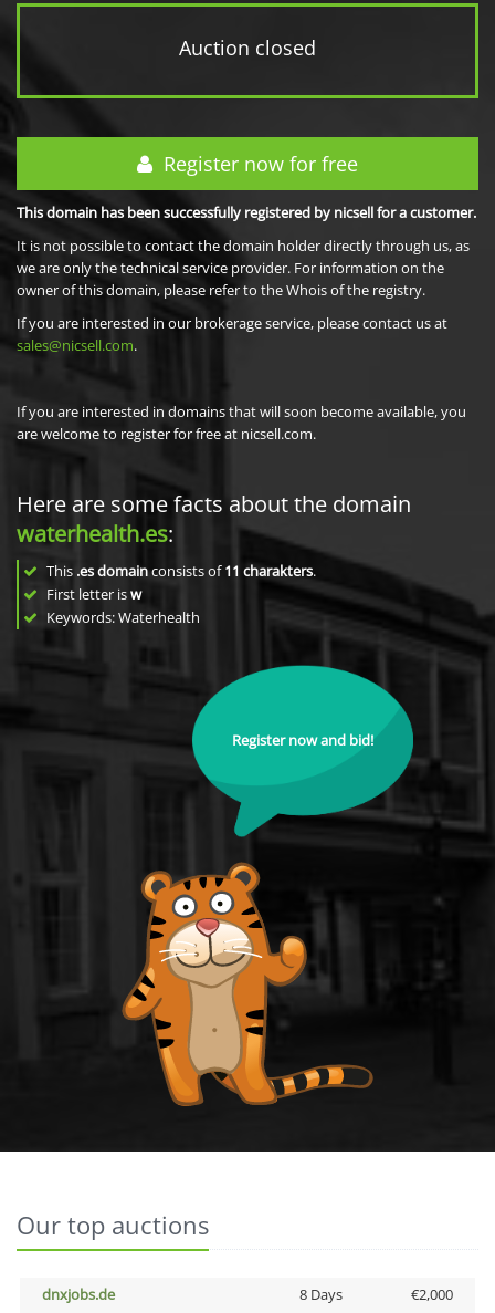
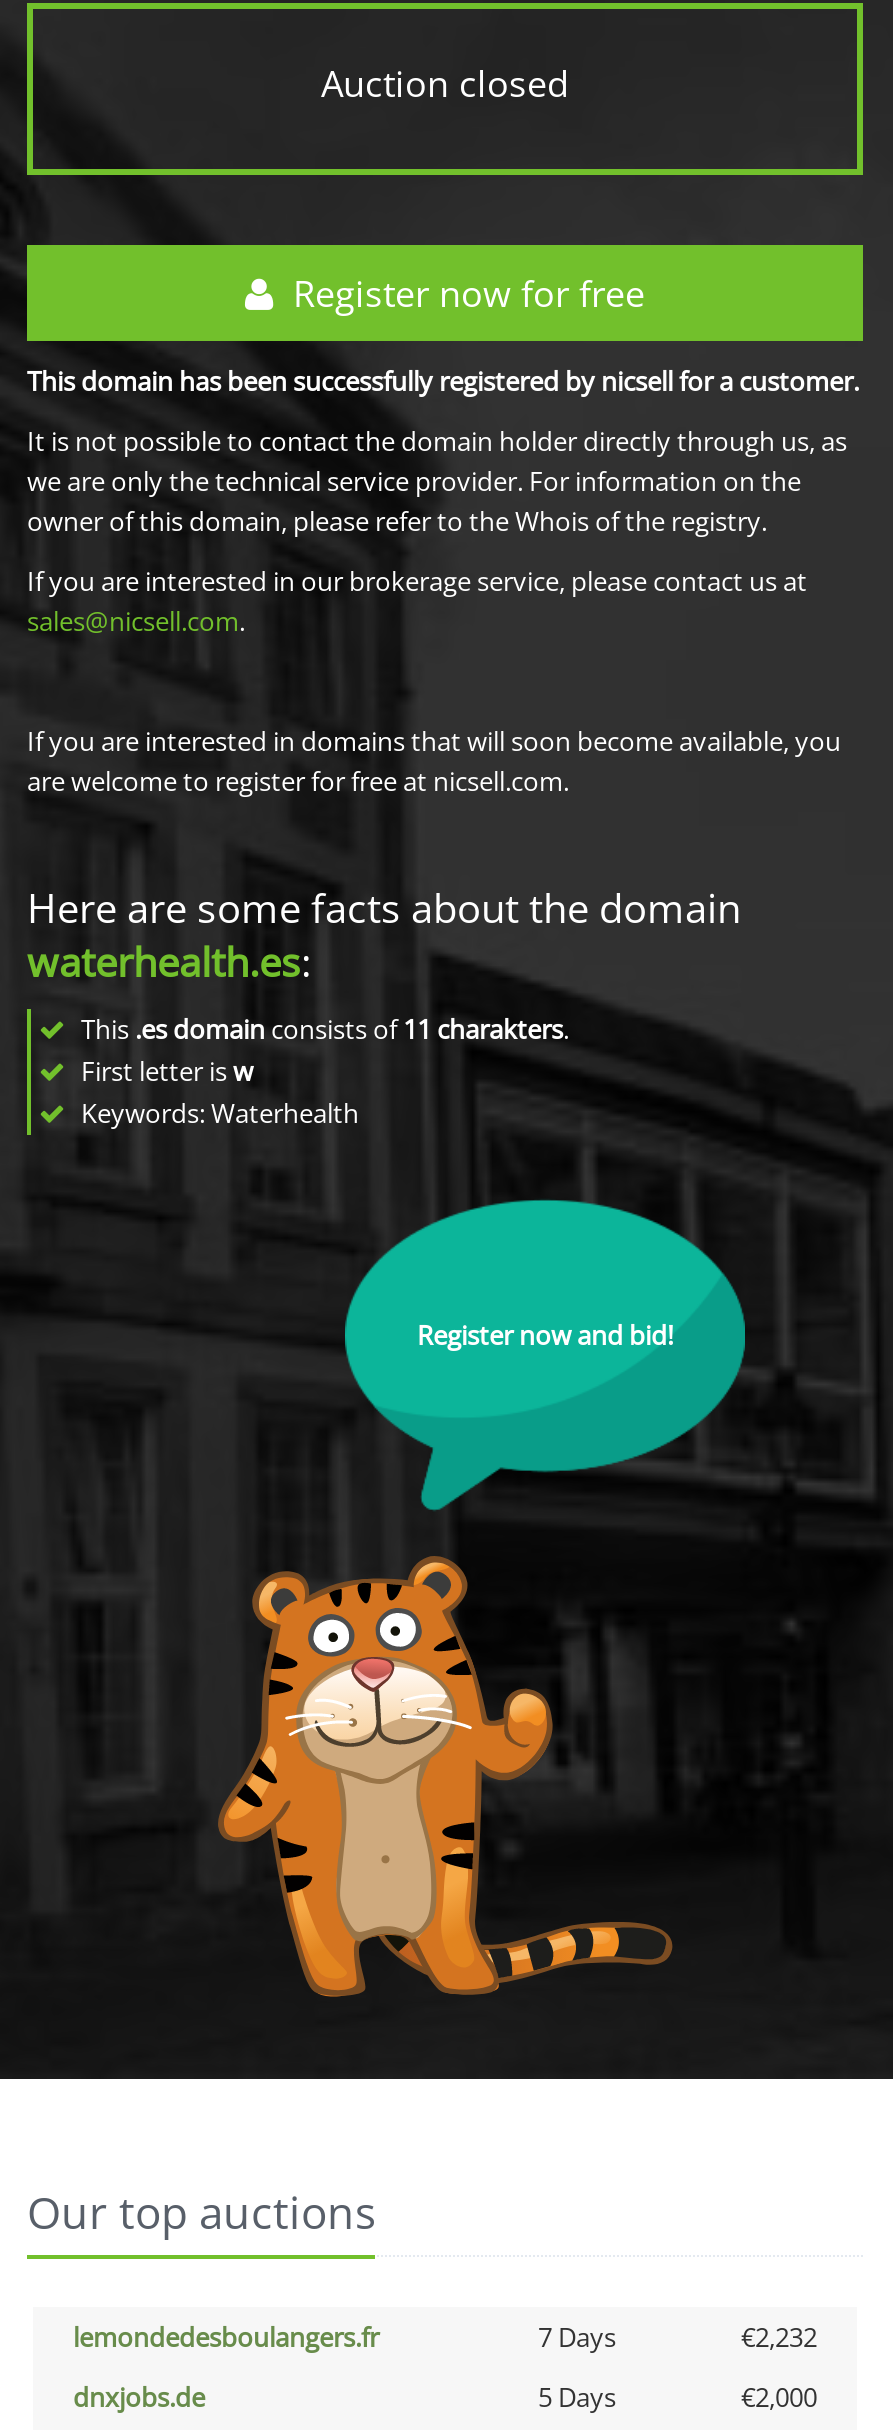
+ lemondedesboulangers.fr
+ 7 Days
+ €2,232

- 8 Days
+ 5 Days
